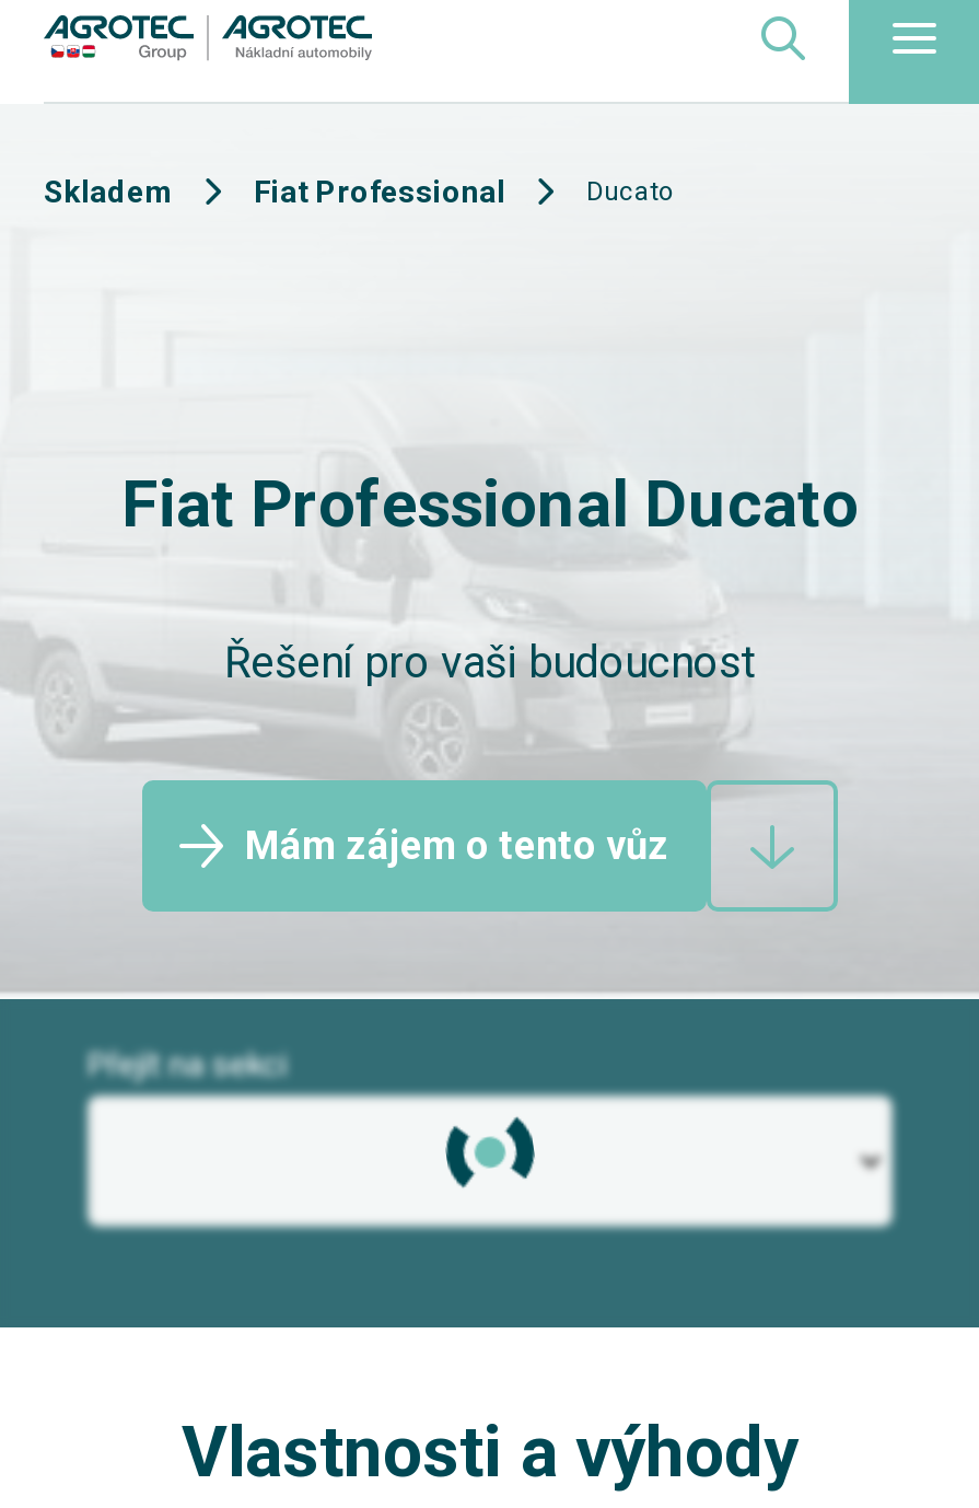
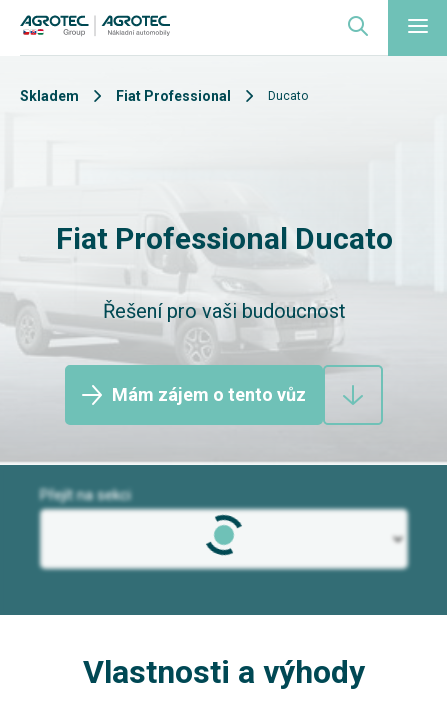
- [image]
+ [image]
